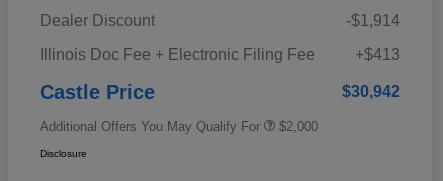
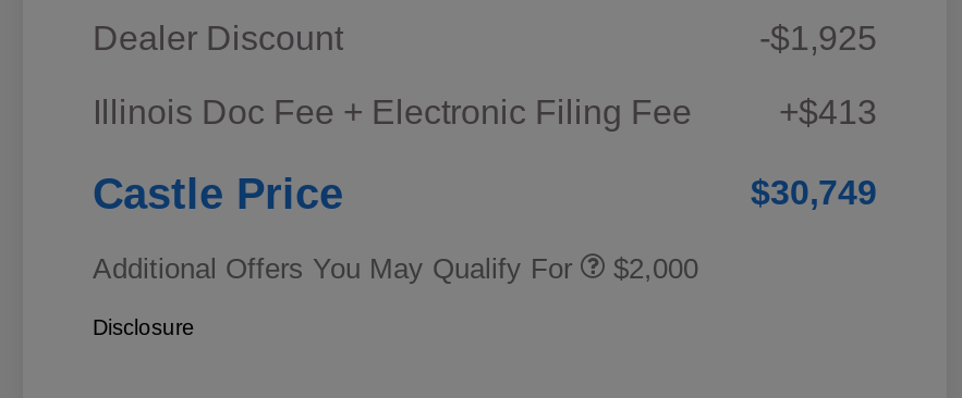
- -$1,914
+ -$1,925

- $30,942
+ $30,749
